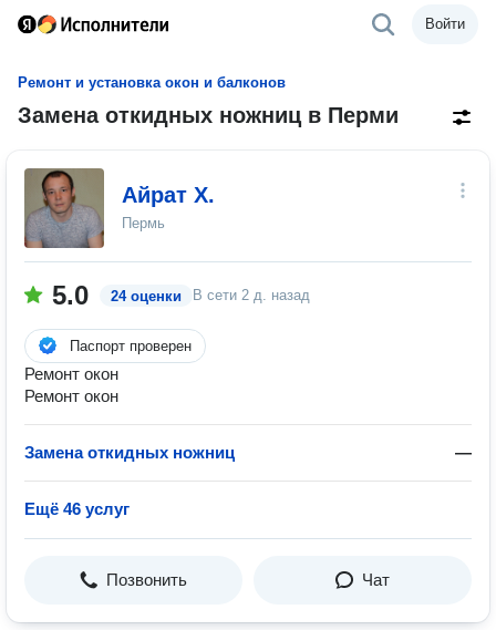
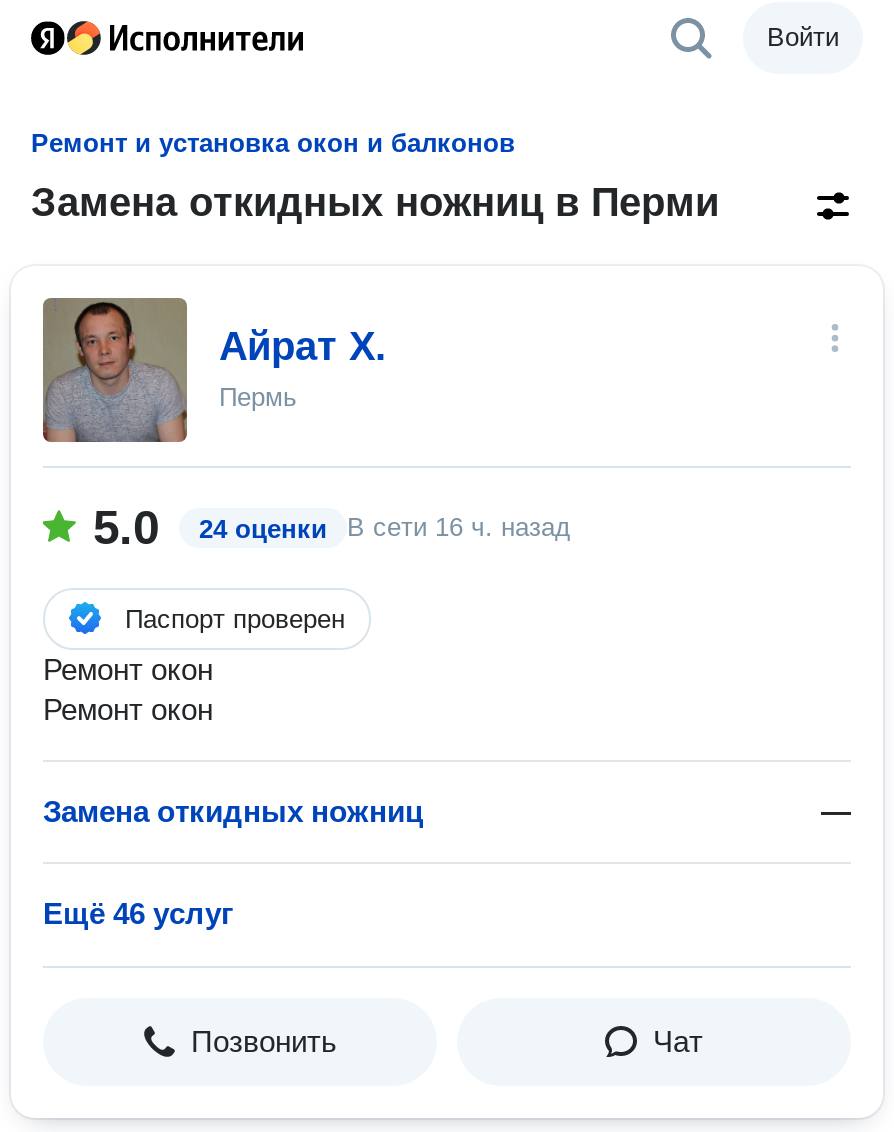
- 5.0 24 оценки В сети 2 д. назад
+ 5.0 24 оценки В сети 16 ч. назад
